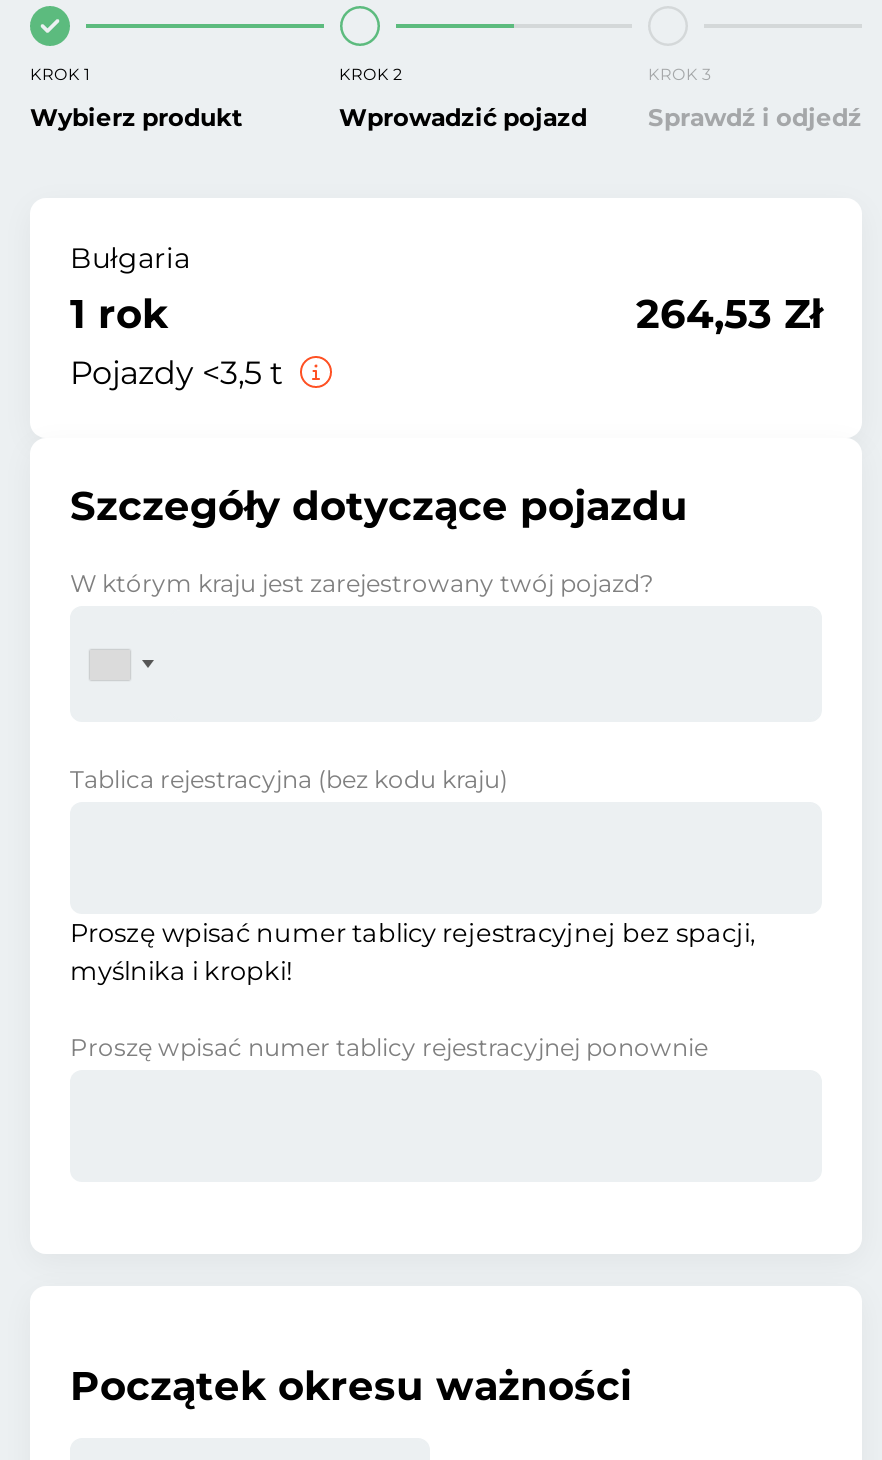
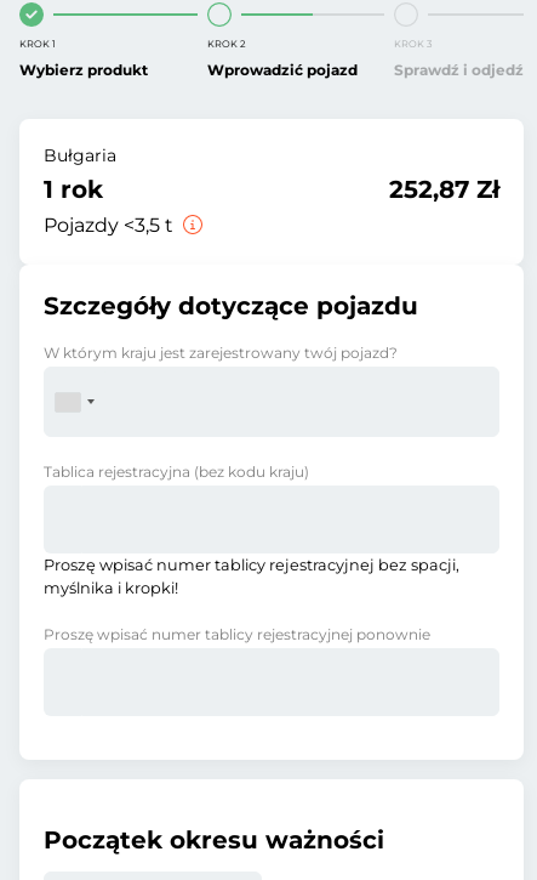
- 264,53 Zł
+ 252,87 Zł
